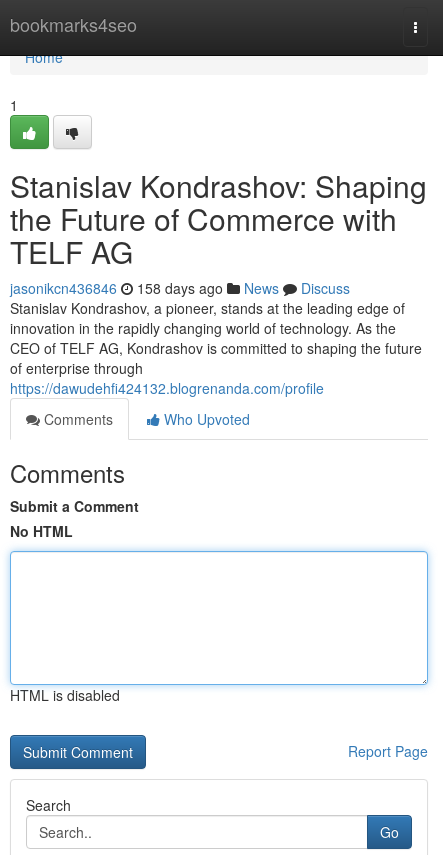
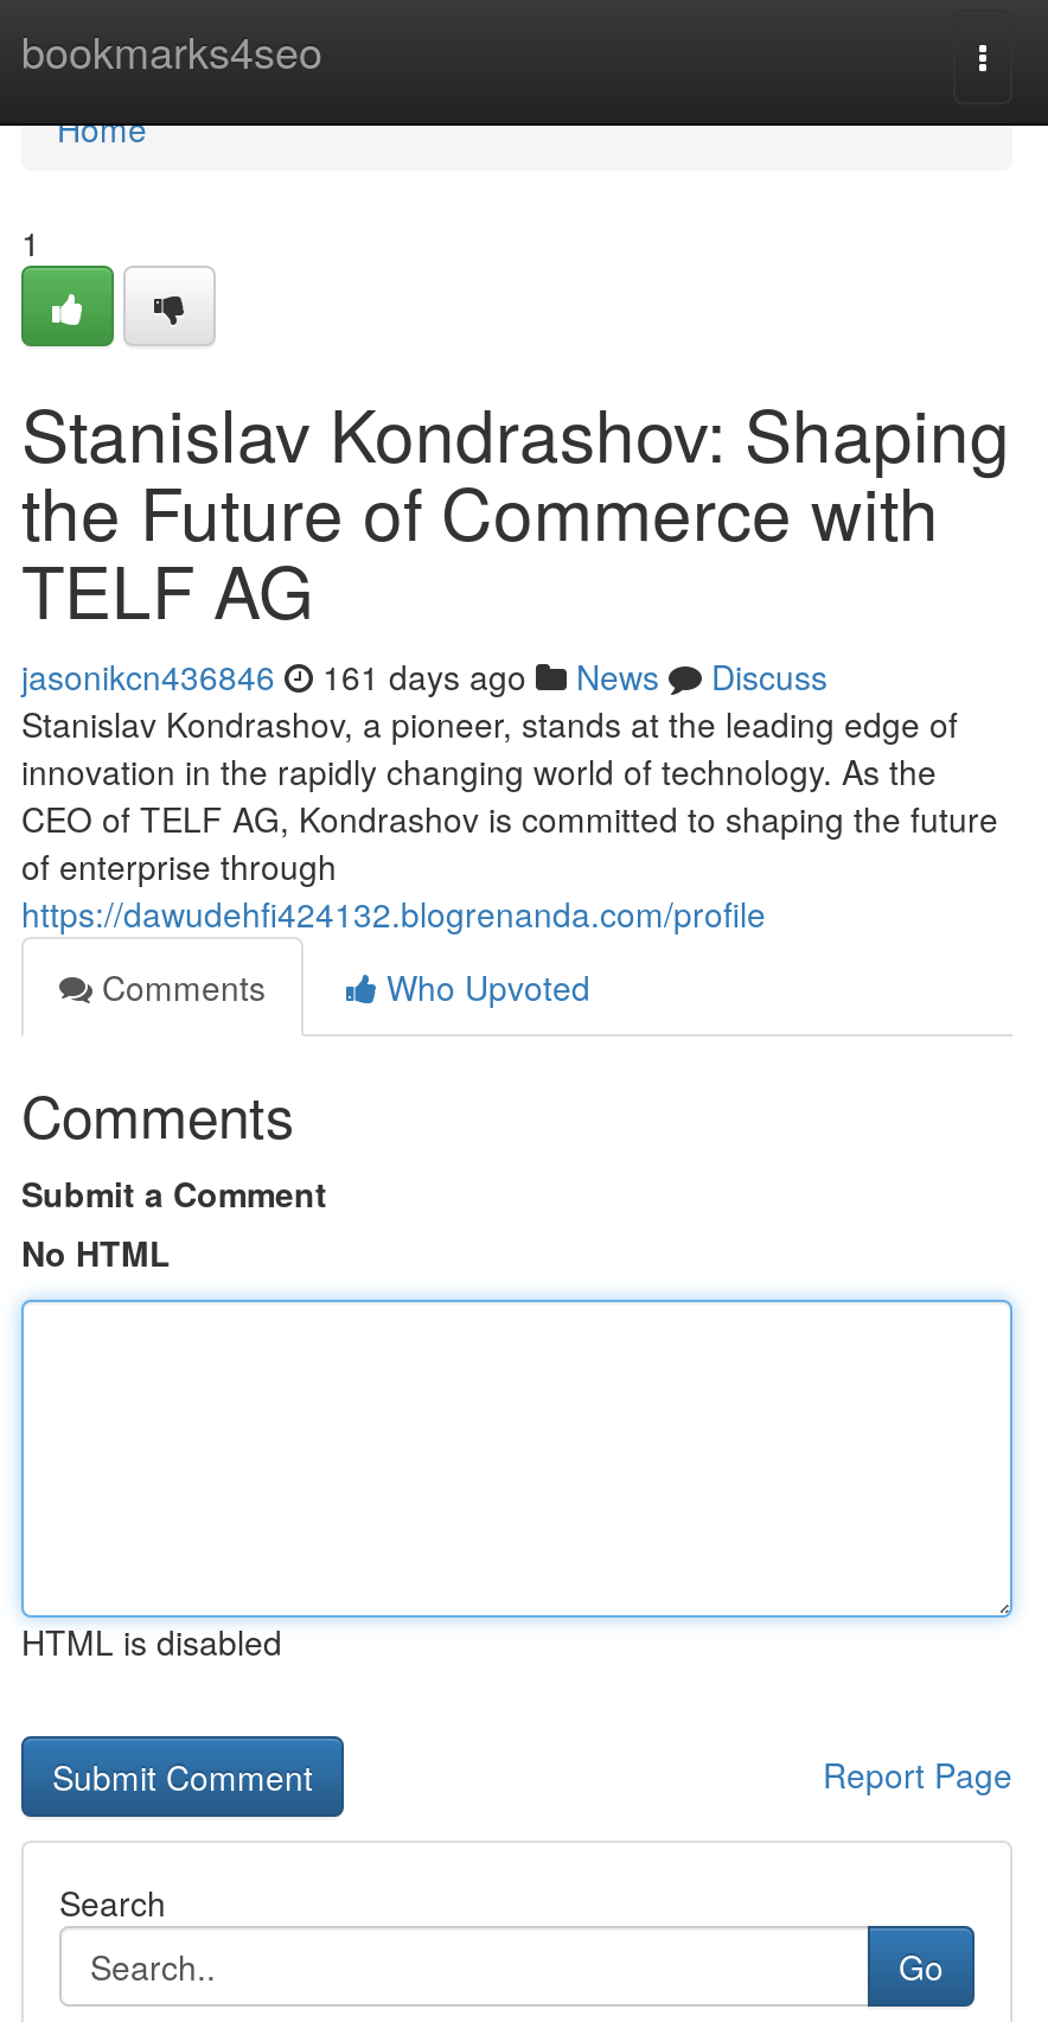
- jasonikcn436846 158 days ago News Discuss
+ jasonikcn436846 161 days ago News Discuss
